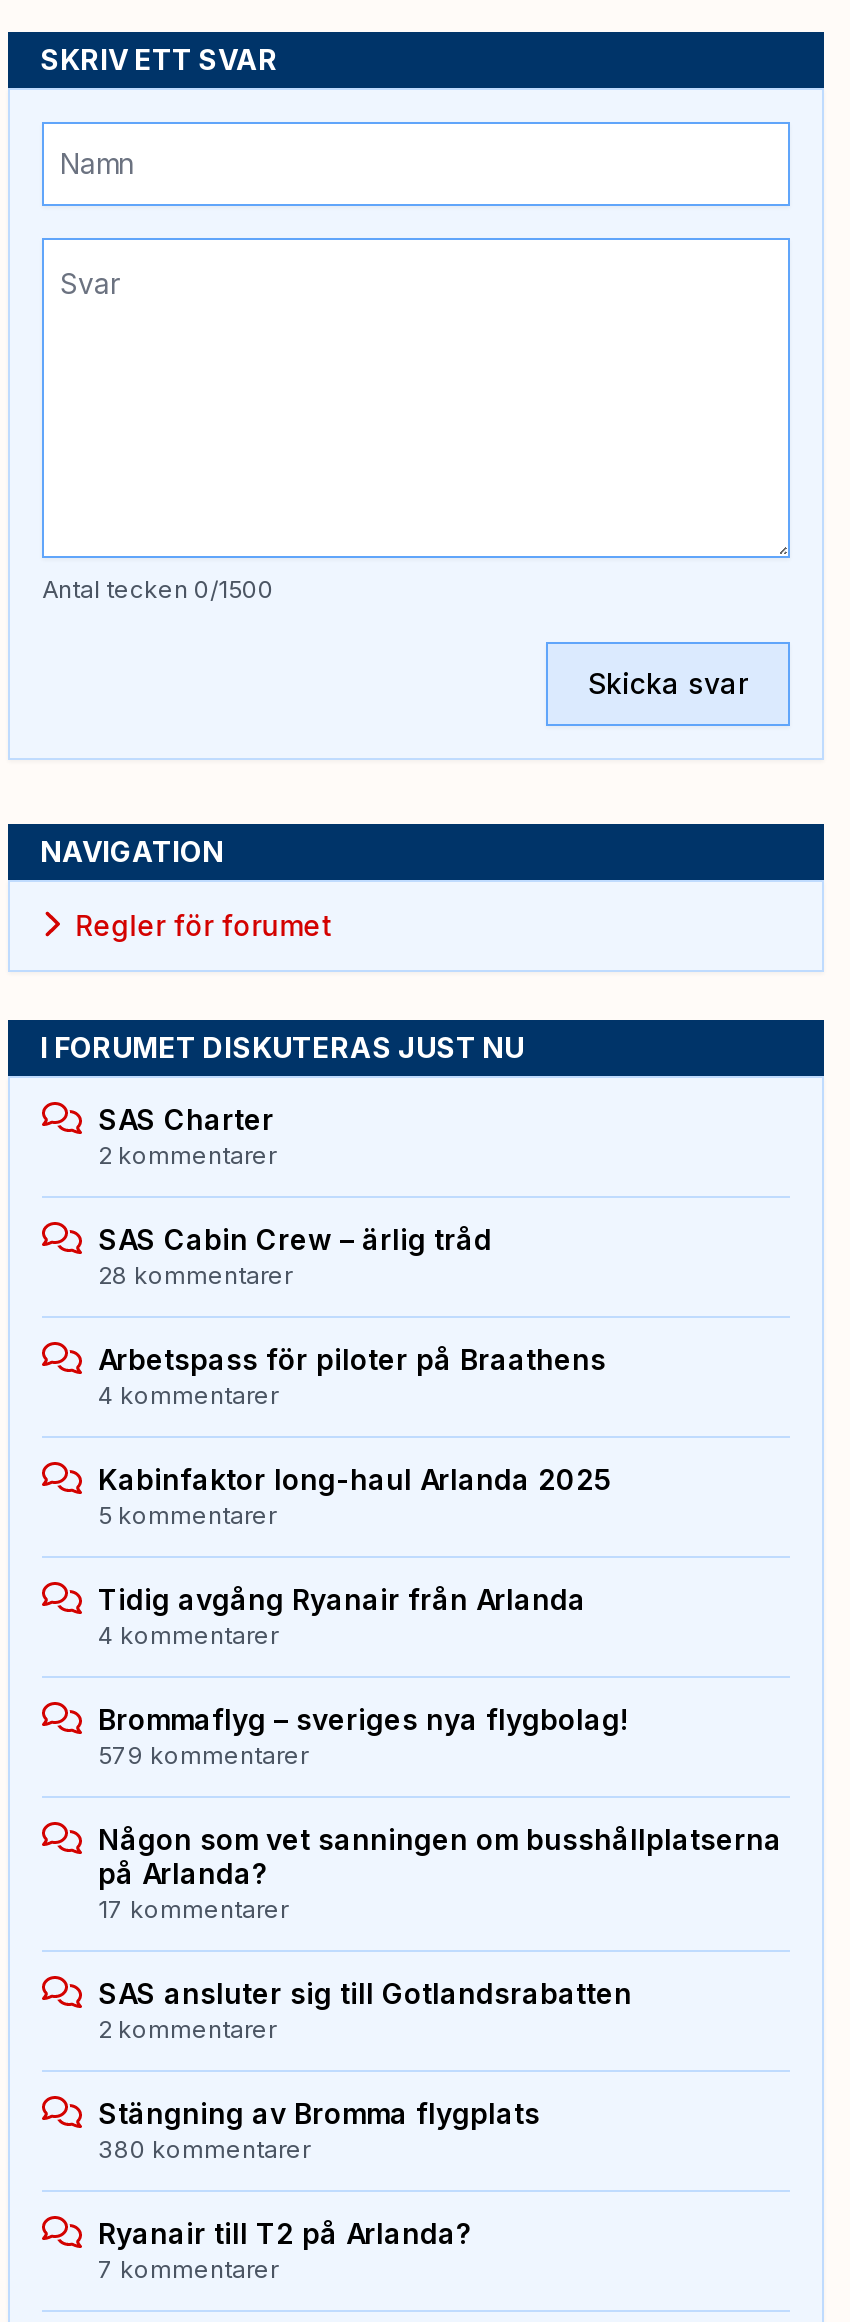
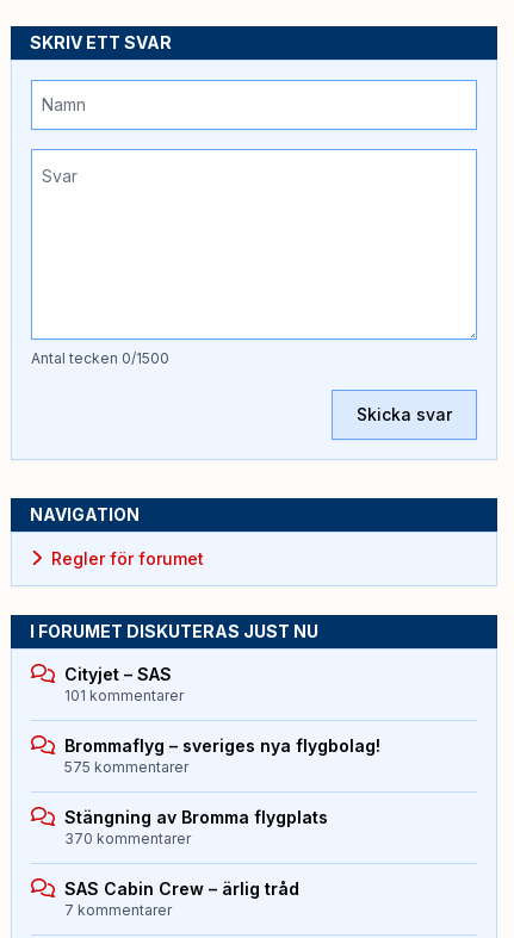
- SAS Charter
- 2 kommentarer
- 28 kommentarer
- Arbetspass för piloter på Braathens
- 4 kommentarer
- Kabinfaktor long-haul Arlanda 2025
- 5 kommentarer
- Tidig avgång Ryanair från Arlanda
- 4 kommentarer
+ Cityjet – SAS
+ 101 kommentarer

moved down: SAS Cabin Crew – ärlig tråd

- 579 kommentarer
- Någon som vet sanningen om busshållplatserna
- på Arlanda?
- 17 kommentarer
- SAS ansluter sig till Gotlandsrabatten
- 2 kommentarer
+ 575 kommentarer

- 380 kommentarer
+ 370 kommentarer

- Ryanair till T2 på Arlanda?
